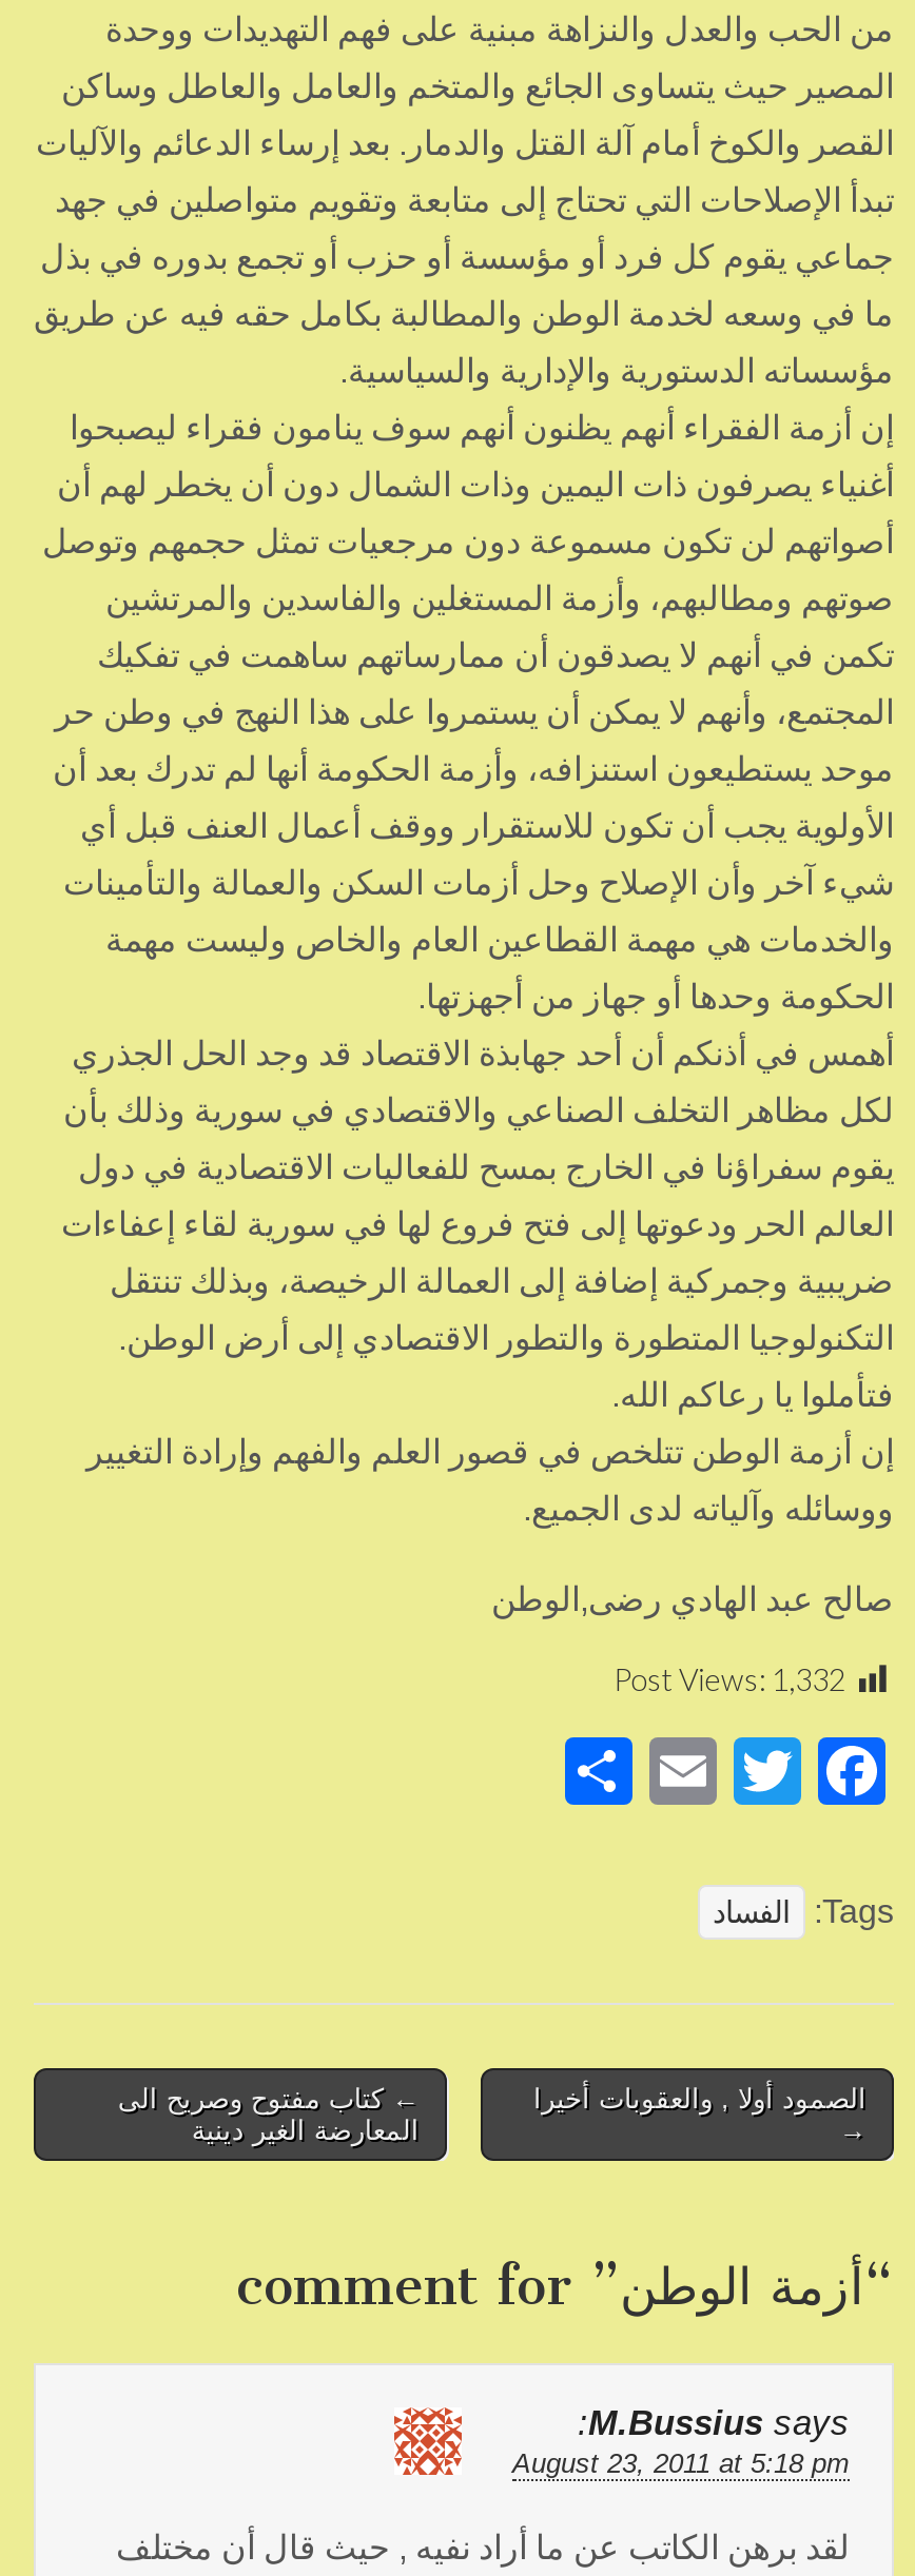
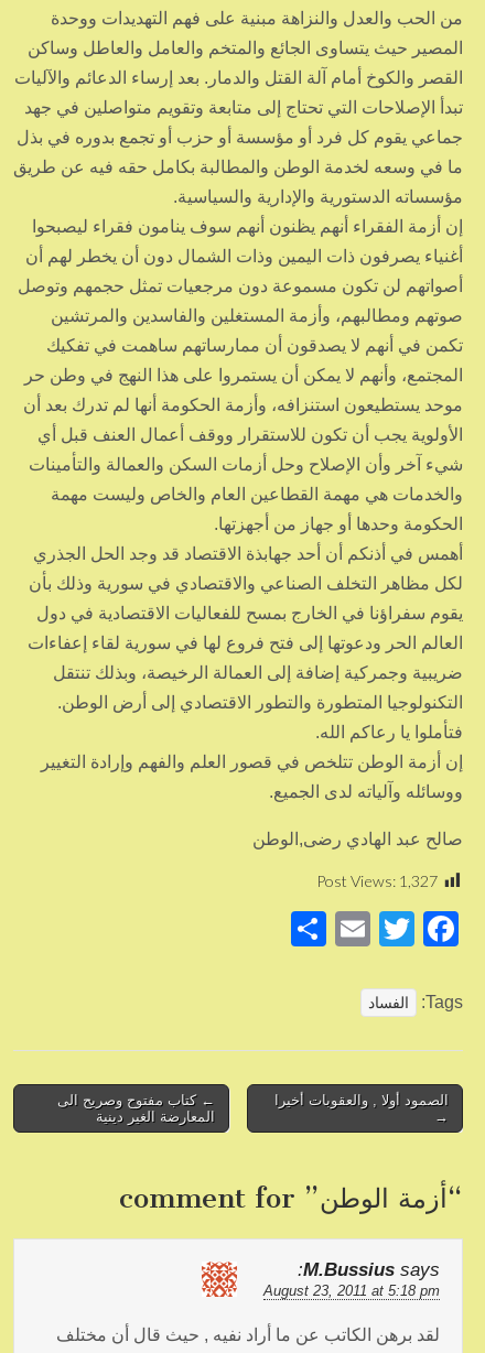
- Post Views: 1,332
+ Post Views: 1,327
